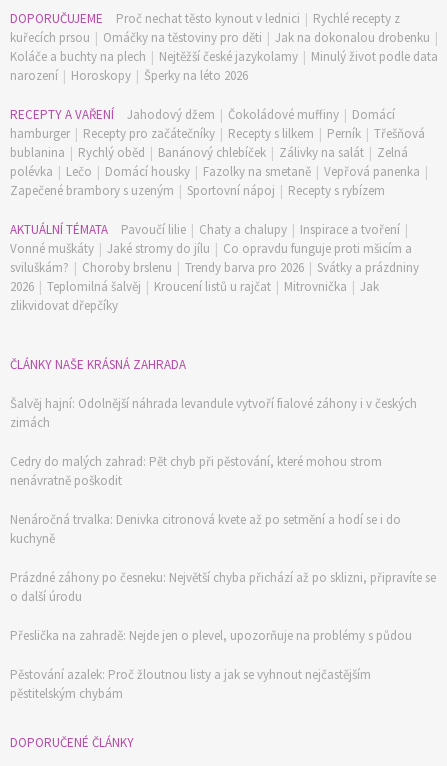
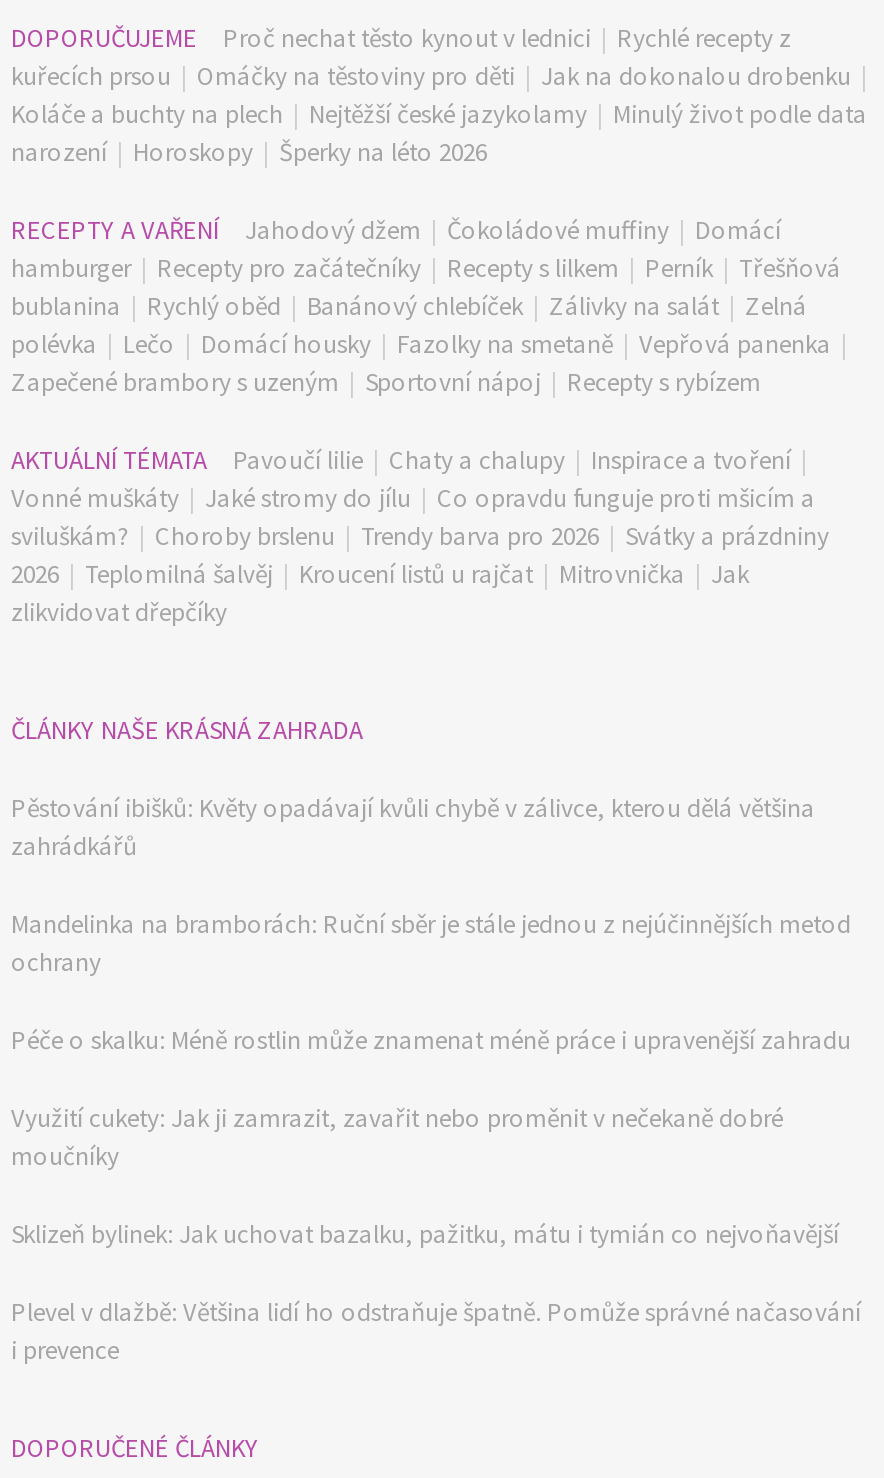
- Šalvěj hajní: Odolnější náhrada levandule vytvoří fialové záhony i v českých
- zimách
+ Pěstování ibišků: Květy opadávají kvůli chybě v zálivce, kterou dělá většina
+ zahrádkářů

- Cedry do malých zahrad: Pět chyb při pěstování, které mohou strom
- nenávratně poškodit
+ Mandelinka na bramborách: Ruční sběr je stále jednou z nejúčinnějších metod
+ ochrany

- Nenáročná trvalka: Denivka citronová kvete až po setmění a hodí se i do
- kuchyně
+ Péče o skalku: Méně rostlin může znamenat méně práce i upravenější zahradu

- Prázdné záhony po česneku: Největší chyba přichází až po sklizni, připravíte se
- o další úrodu
+ Využití cukety: Jak ji zamrazit, zavařit nebo proměnit v nečekaně dobré
+ moučníky

- Přeslička na zahradě: Nejde jen o plevel, upozorňuje na problémy s půdou
+ Sklizeň bylinek: Jak uchovat bazalku, pažitku, mátu i tymián co nejvoňavější

- Pěstování azalek: Proč žloutnou listy a jak se vyhnout nejčastějším
- pěstitelským chybám
+ Plevel v dlažbě: Většina lidí ho odstraňuje špatně. Pomůže správné načasování
+ i prevence
